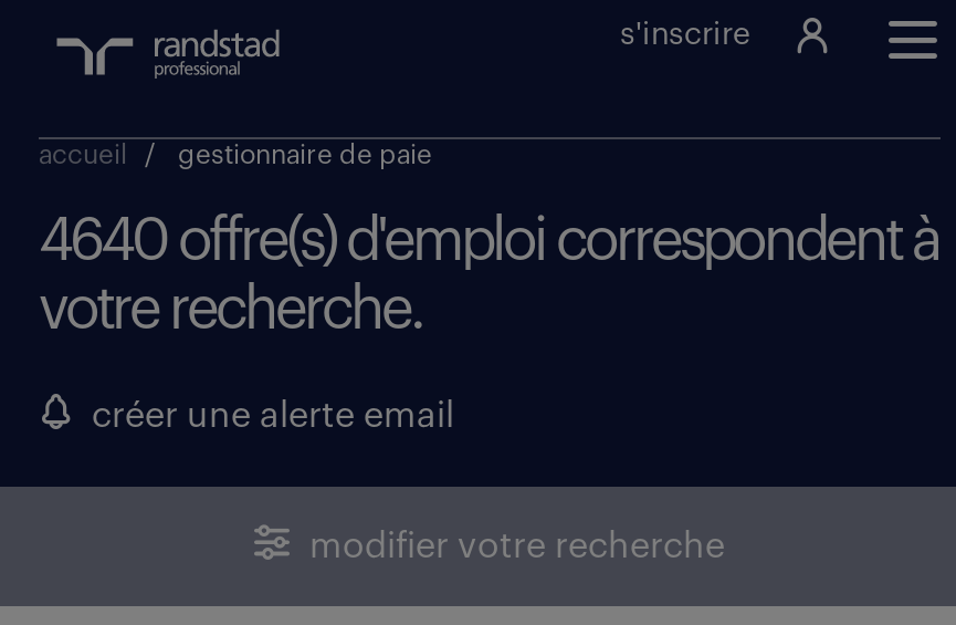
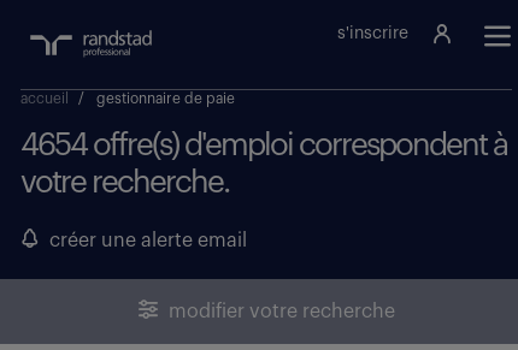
- 4640 offre(s) d'emploi correspondent à
+ 4654 offre(s) d'emploi correspondent à
